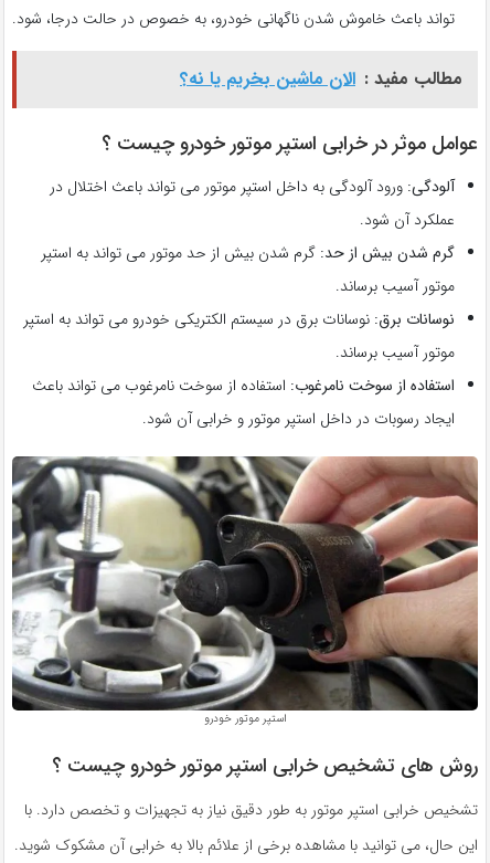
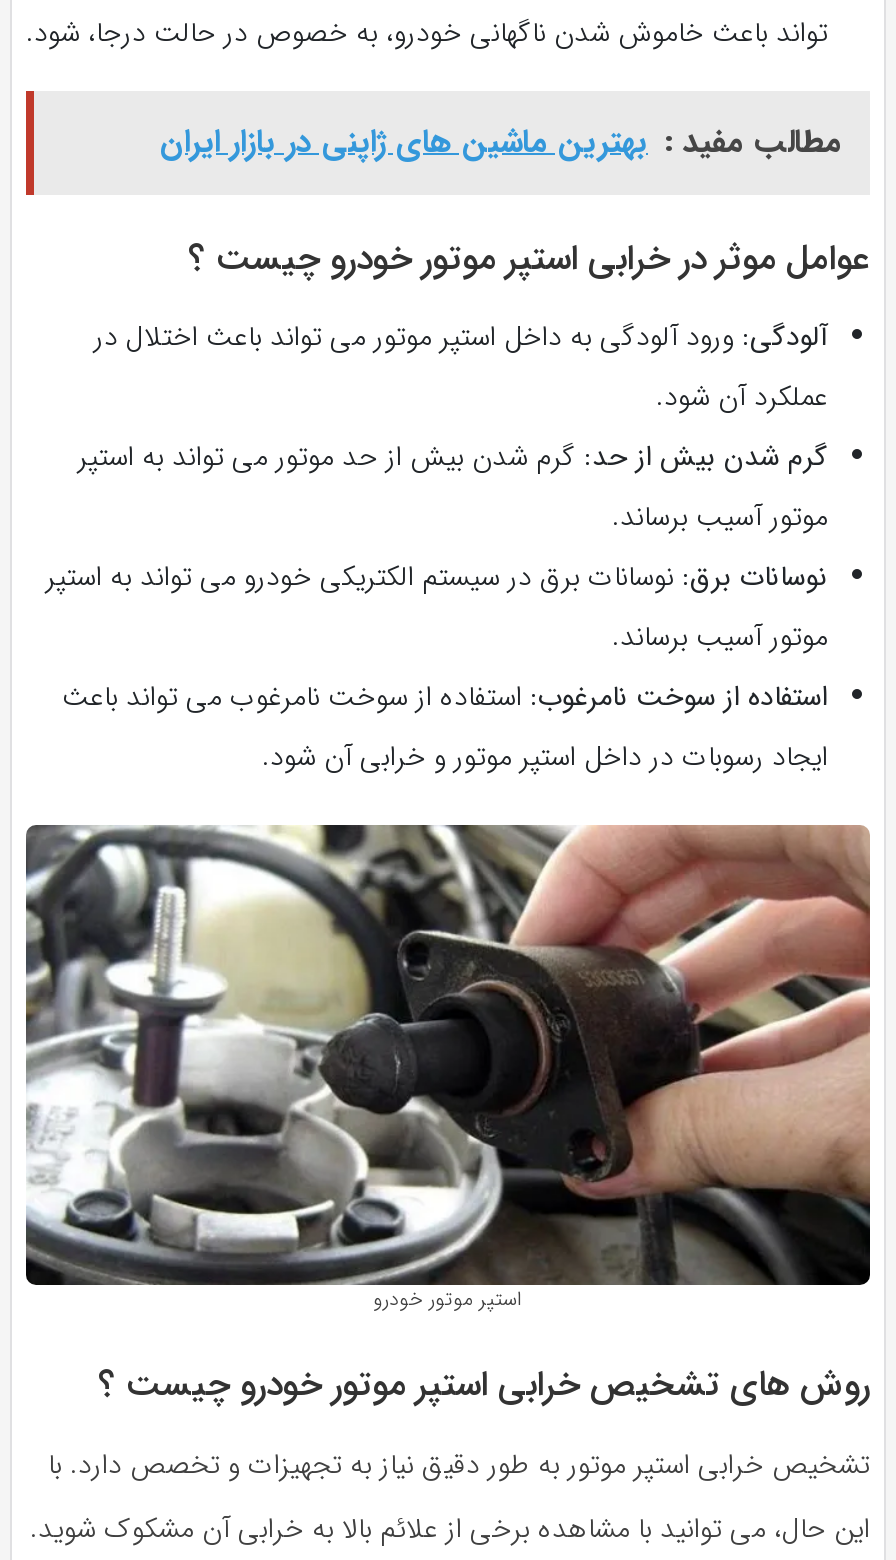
- مطالب مفید : الان ماشین بخریم یا نه؟
+ مطالب مفید : بهترین ماشین های ژاپنی در بازار ایران
